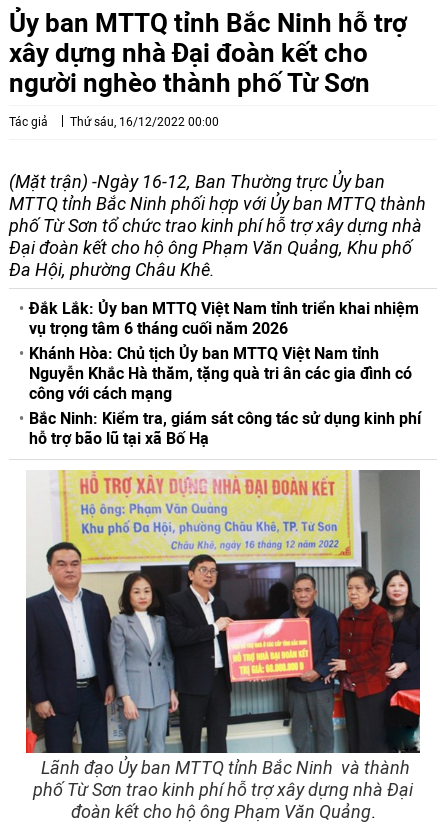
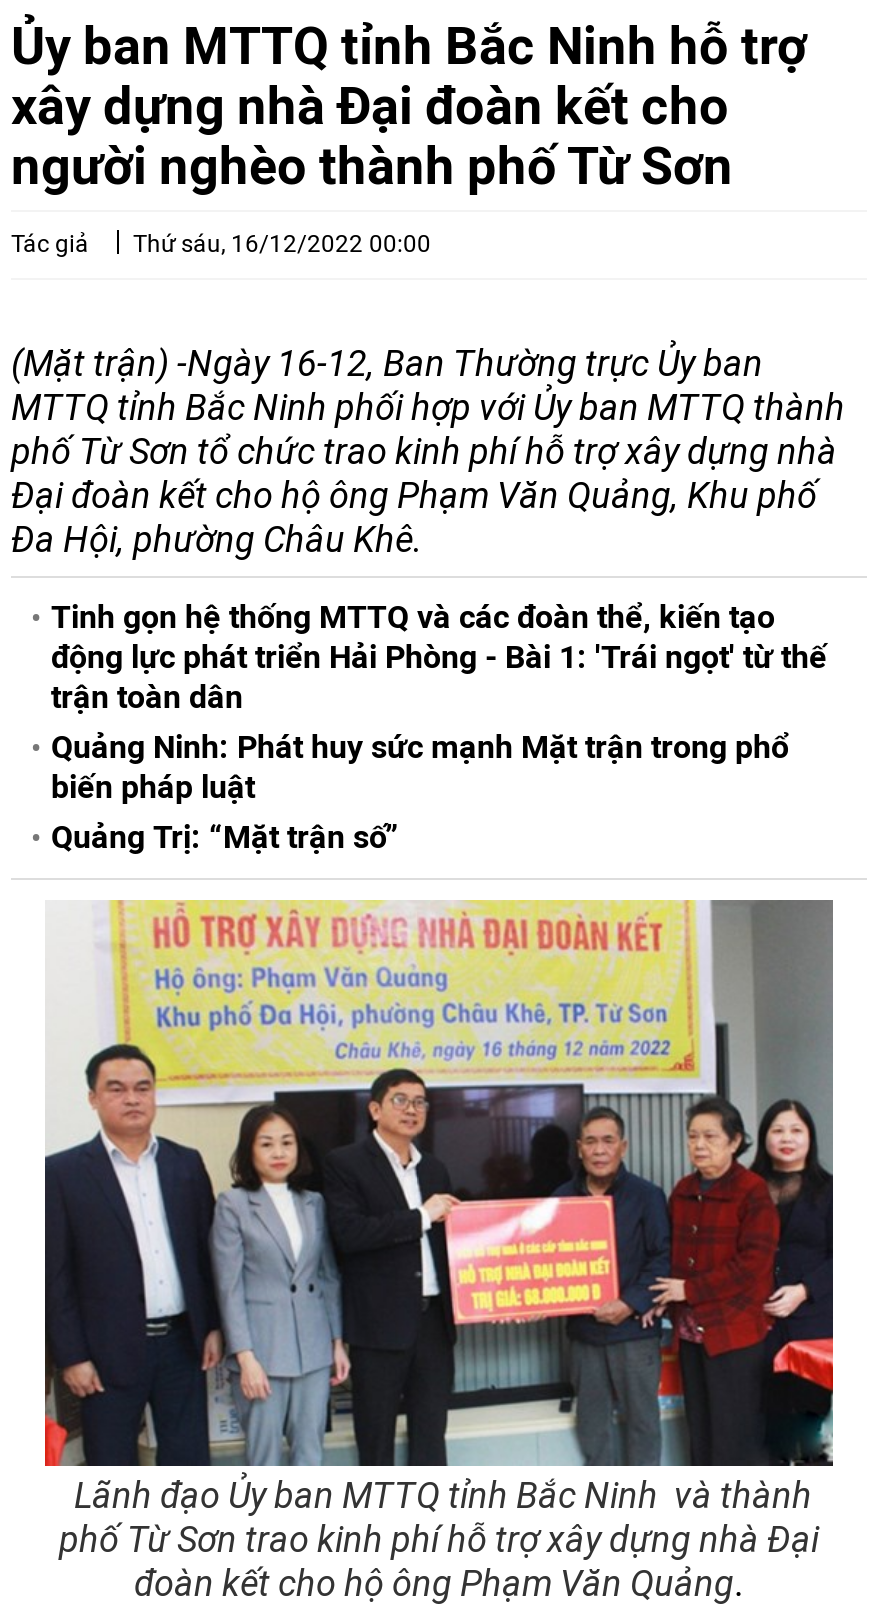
- Đắk Lắk: Ủy ban MTTQ Việt Nam tỉnh triển khai nhiệm
- vụ trọng tâm 6 tháng cuối năm 2026
- Khánh Hòa: Chủ tịch Ủy ban MTTQ Việt Nam tỉnh
- Nguyễn Khắc Hà thăm, tặng quà tri ân các gia đình có
- công với cách mạng
- Bắc Ninh: Kiểm tra, giám sát công tác sử dụng kinh phí
- hỗ trợ bão lũ tại xã Bố Hạ
+ Tinh gọn hệ thống MTTQ và các đoàn thể, kiến tạo
+ động lực phát triển Hải Phòng - Bài 1: 'Trái ngọt' từ thế
+ trận toàn dân
+ Quảng Ninh: Phát huy sức mạnh Mặt trận trong phổ
+ biến pháp luật
+ Quảng Trị: “Mặt trận số”
